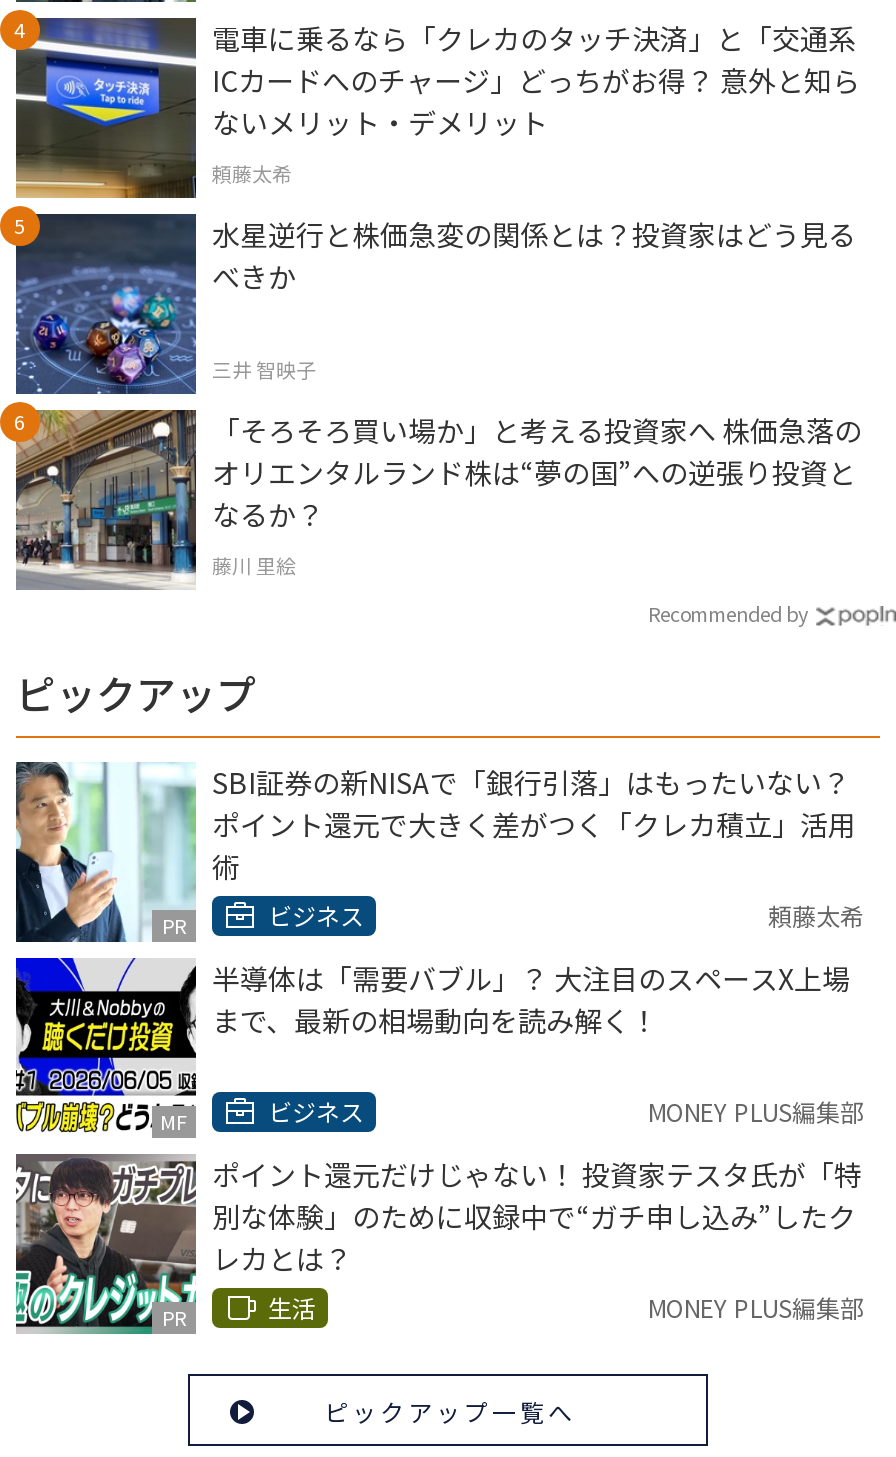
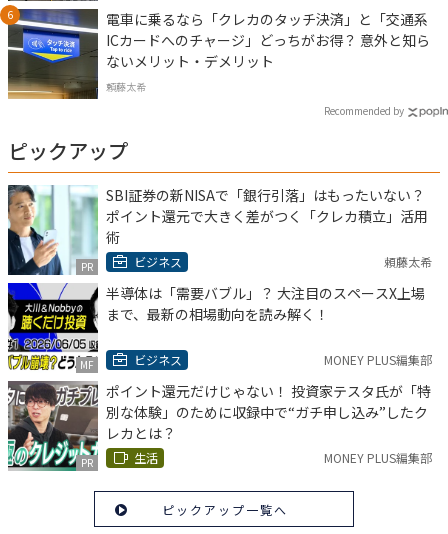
- [image]
- 水星逆行と株価急変の関係とは？投資家はどう見る
- べきか
- 三井 智映子
- 「そろそろ買い場か」と考える投資家へ 株価急落の
- オリエンタルランド株は“夢の国”への逆張り投資と
- なるか？
- 藤川 里絵

- [image]
